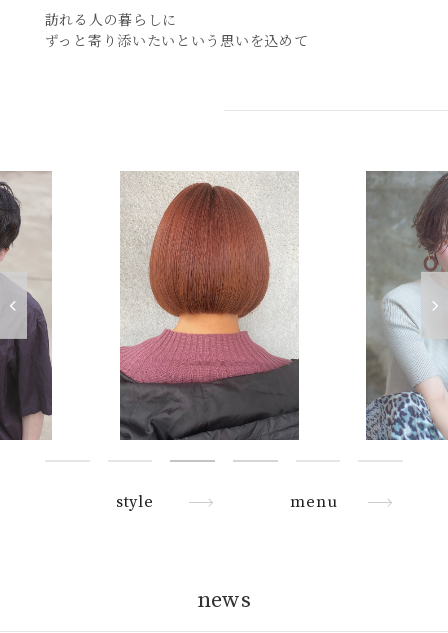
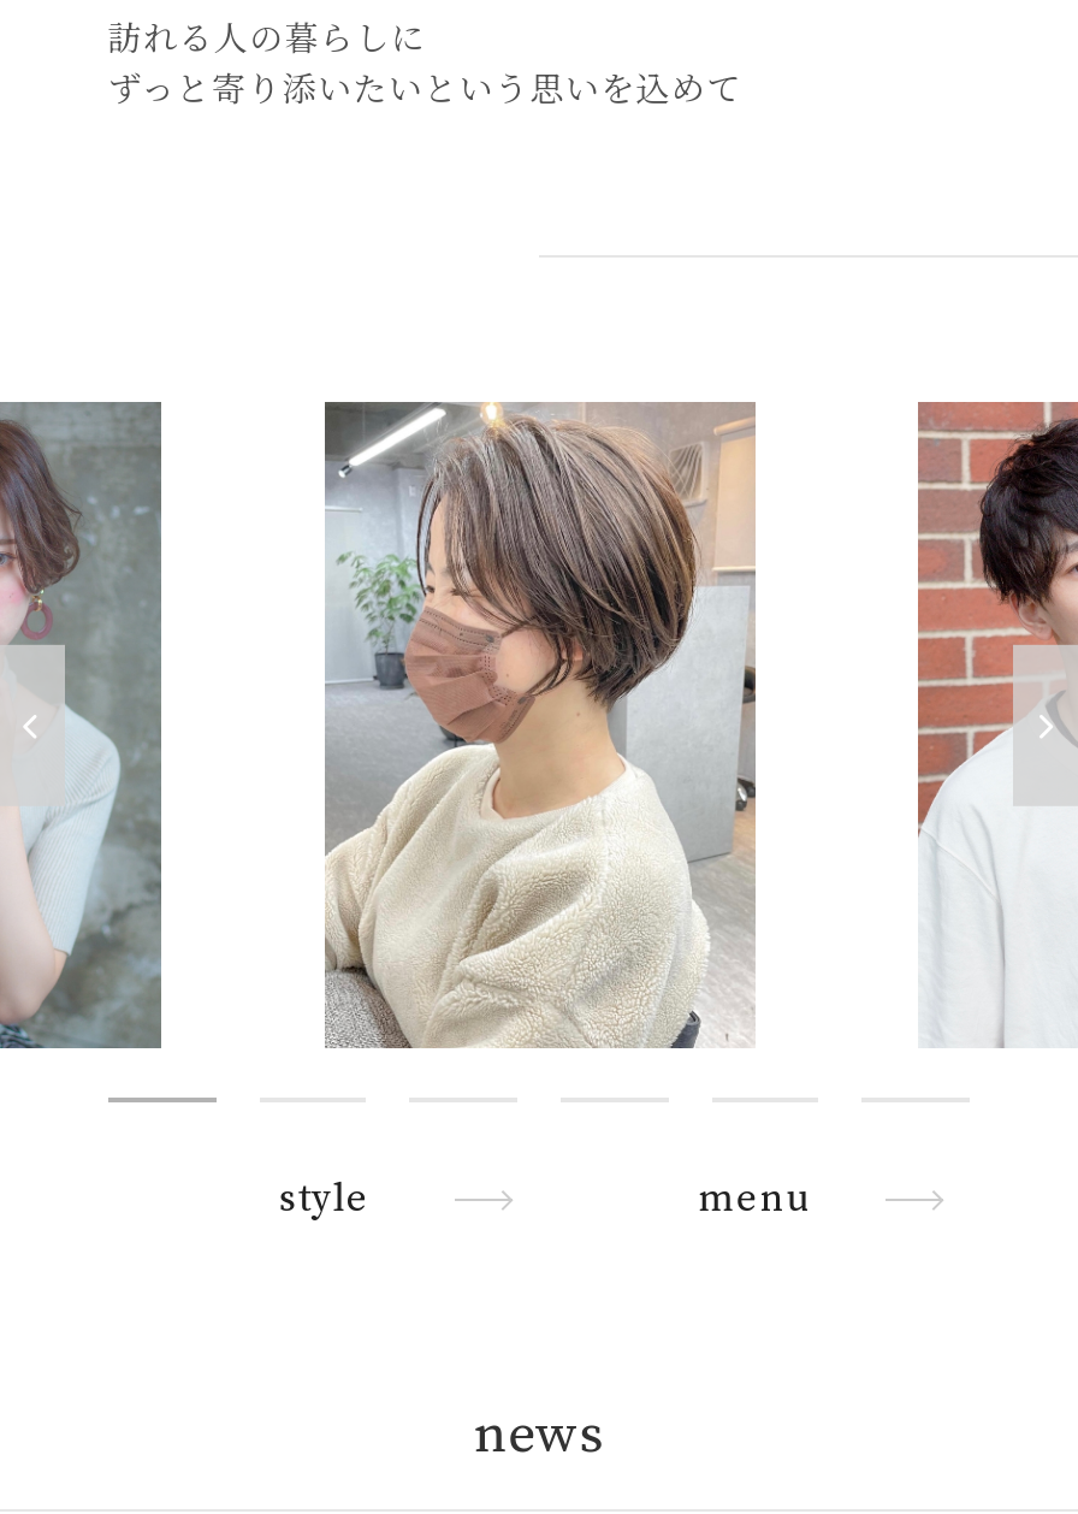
- [image]
+ [image]

- [image]
+ [image]

- [image]
+ [image]
